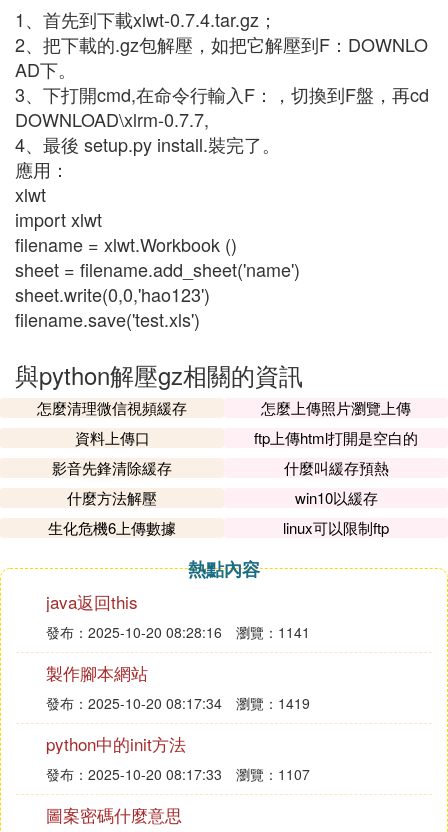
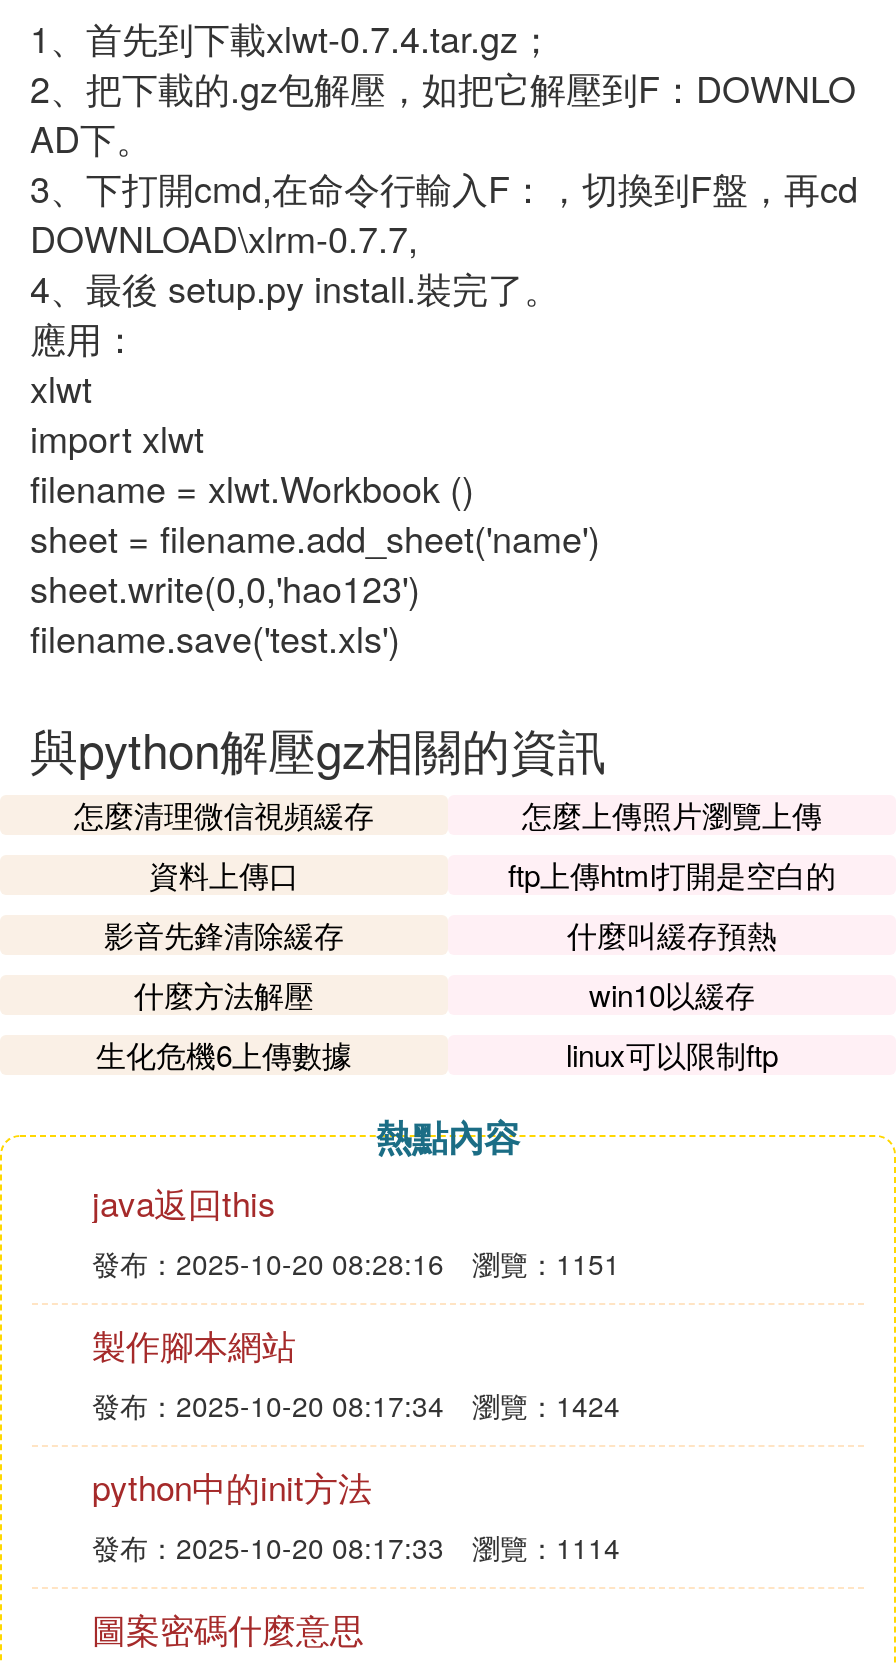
- 發布：2025-10-20 08:28:16 瀏覽：1141
+ 發布：2025-10-20 08:28:16 瀏覽：1151

- 發布：2025-10-20 08:17:34 瀏覽：1419
+ 發布：2025-10-20 08:17:34 瀏覽：1424

- 發布：2025-10-20 08:17:33 瀏覽：1107
+ 發布：2025-10-20 08:17:33 瀏覽：1114
